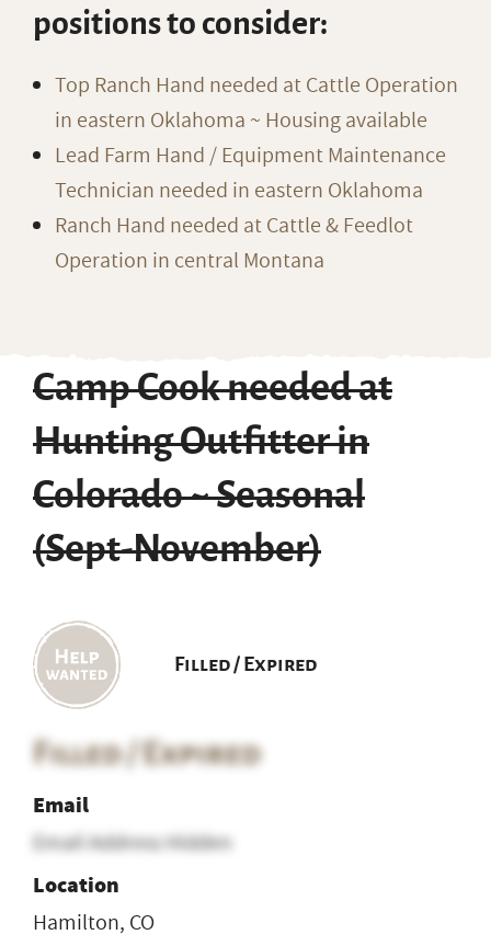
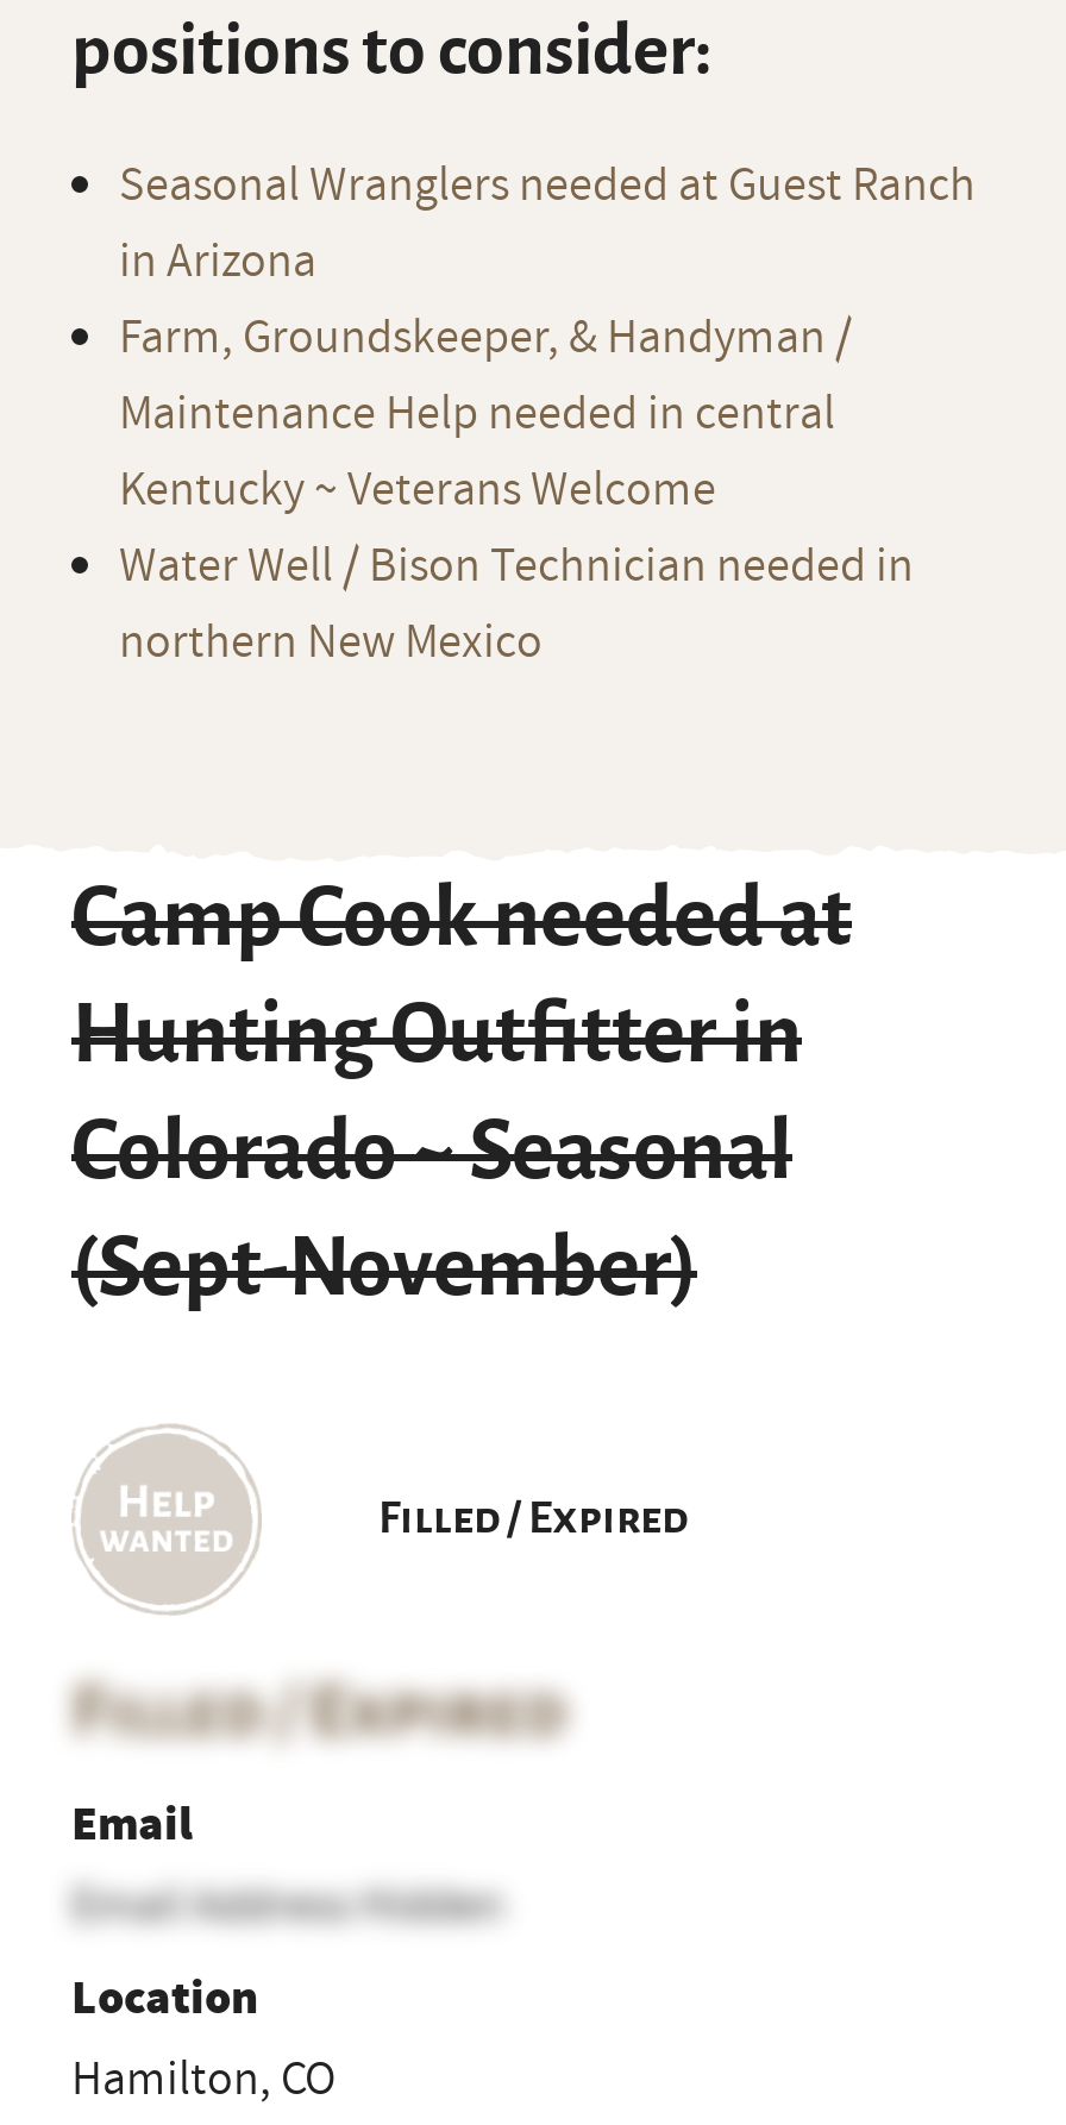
- Top Ranch Hand needed at Cattle Operation
- in eastern Oklahoma ~ Housing available
- Lead Farm Hand / Equipment Maintenance
- Technician needed in eastern Oklahoma
- Ranch Hand needed at Cattle & Feedlot
- Operation in central Montana
+ Seasonal Wranglers needed at Guest Ranch
+ in Arizona
+ Farm, Groundskeeper, & Handyman /
+ Maintenance Help needed in central
+ Kentucky ~ Veterans Welcome
+ Water Well / Bison Technician needed in
+ northern New Mexico
